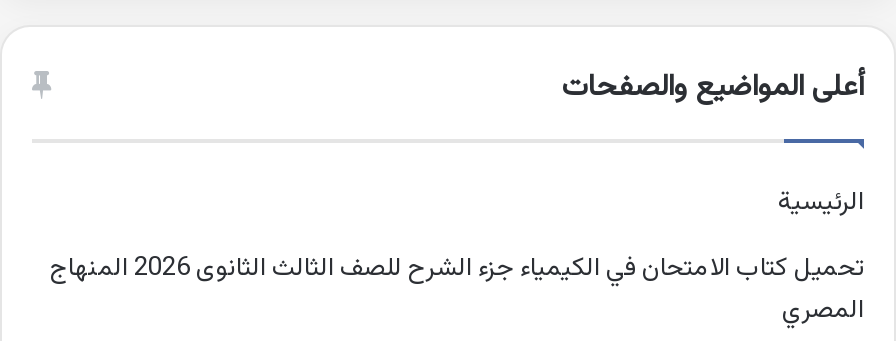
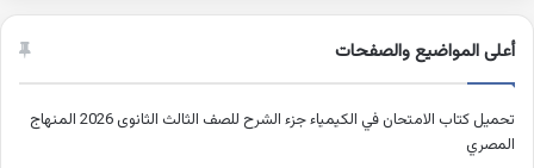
- الرئيسية
